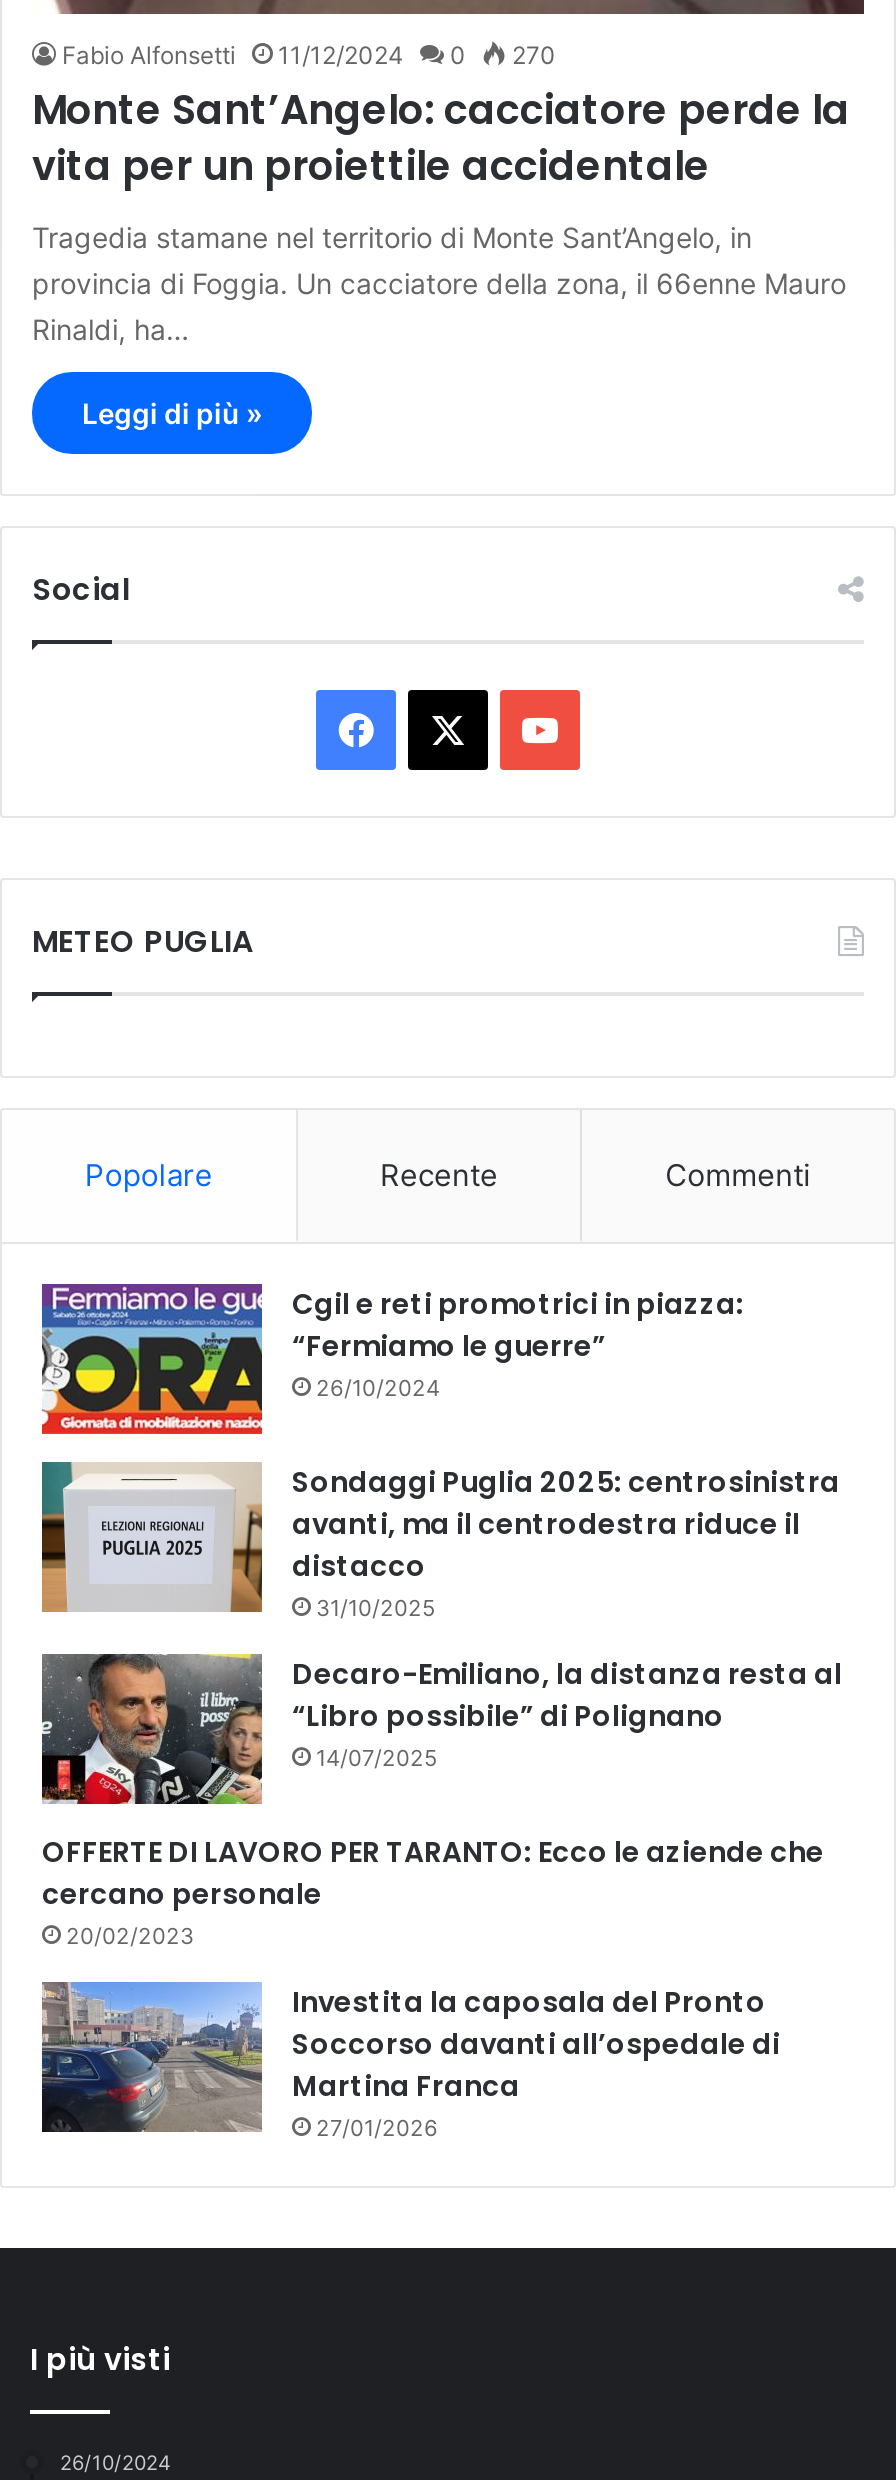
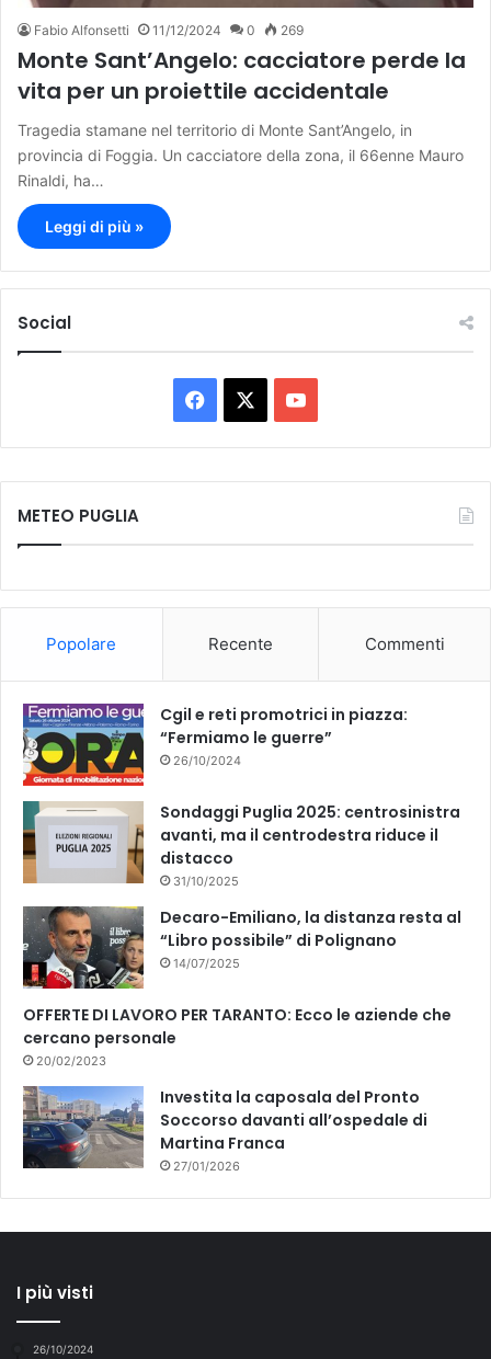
- Fabio Alfonsetti 11/12/2024 0 270
+ Fabio Alfonsetti 11/12/2024 0 269
